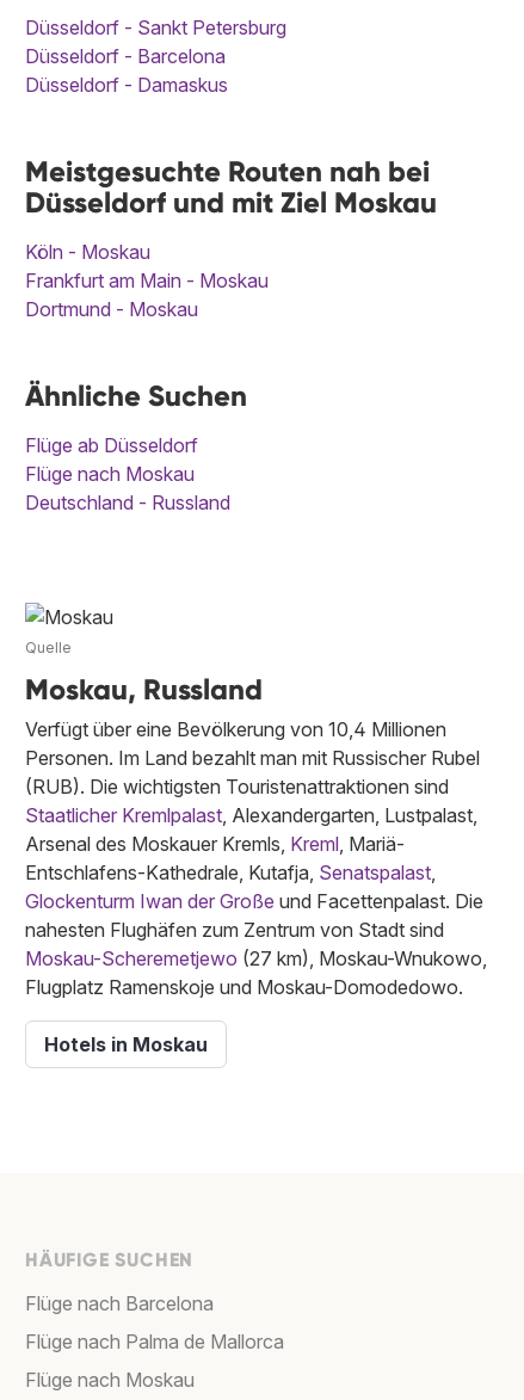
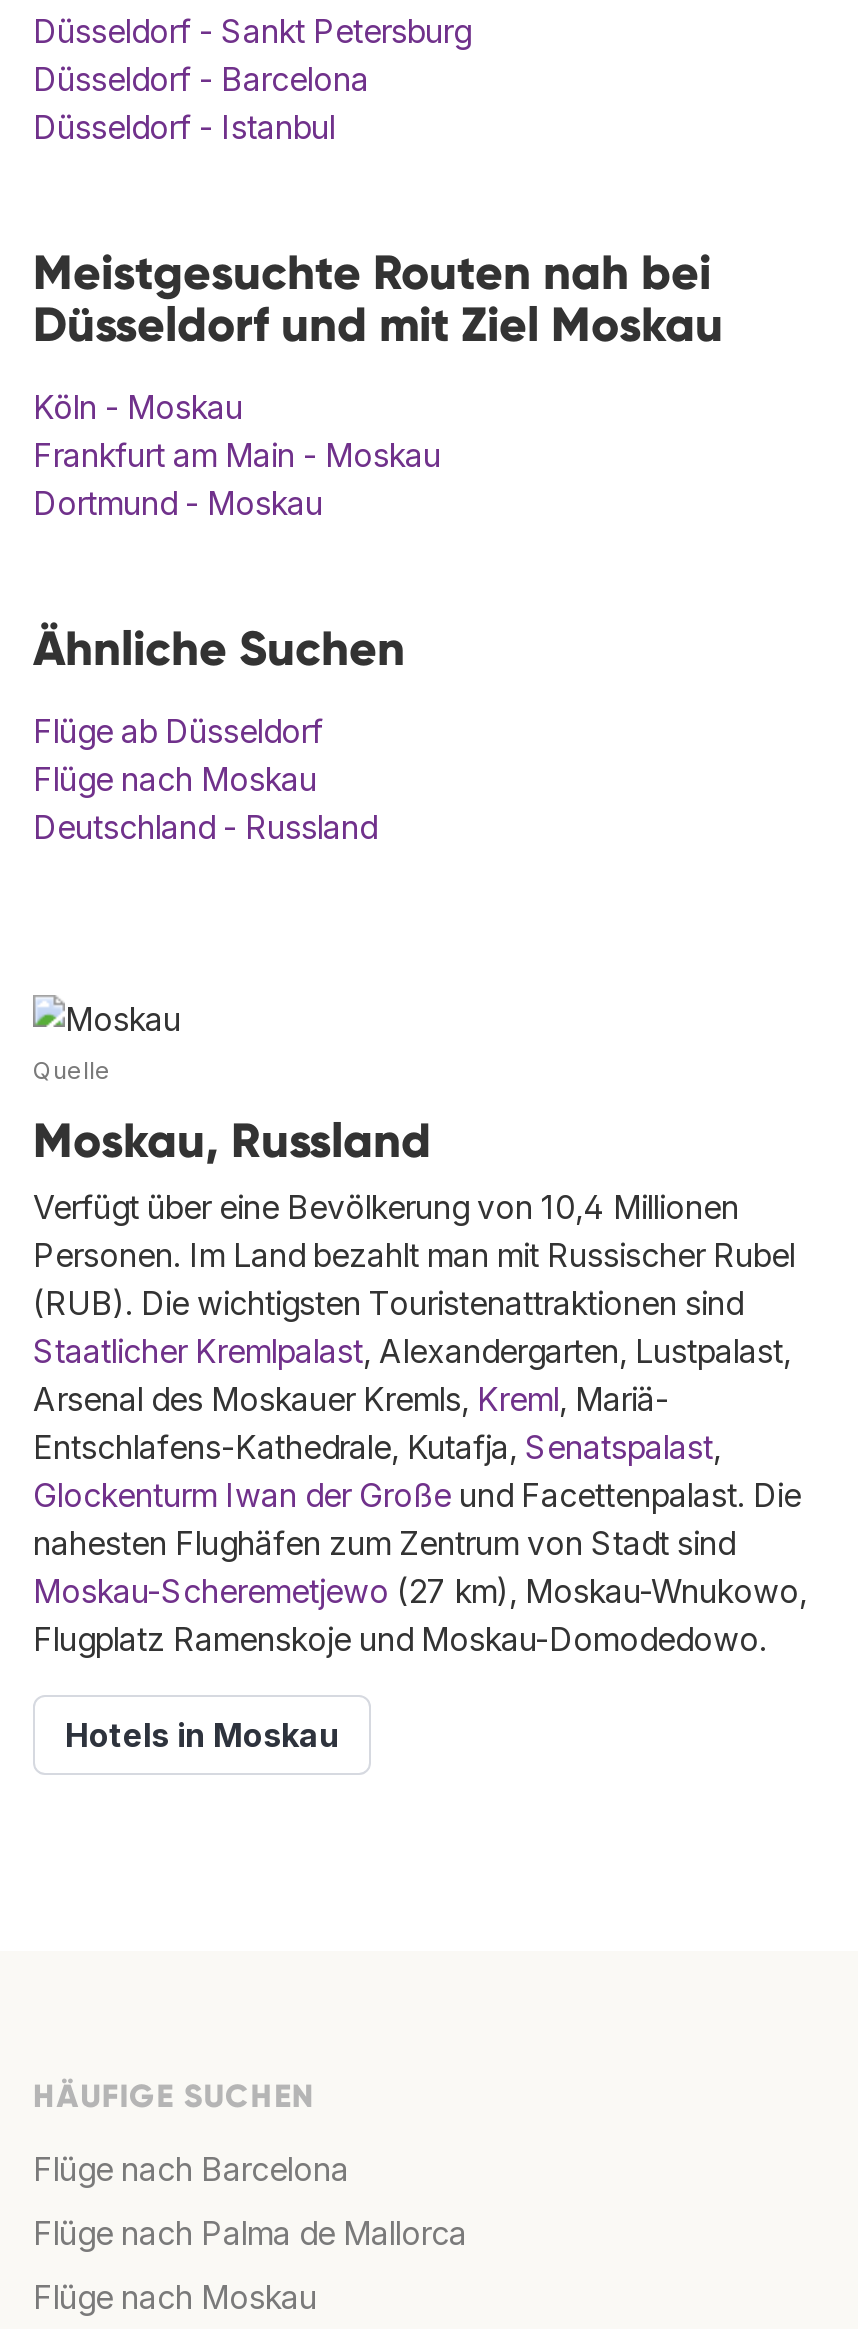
- Düsseldorf - Damaskus
+ Düsseldorf - Istanbul
